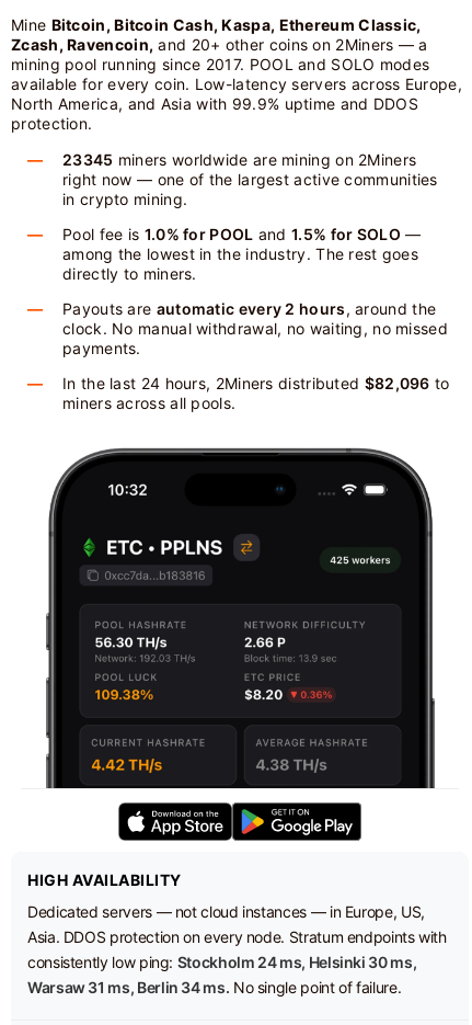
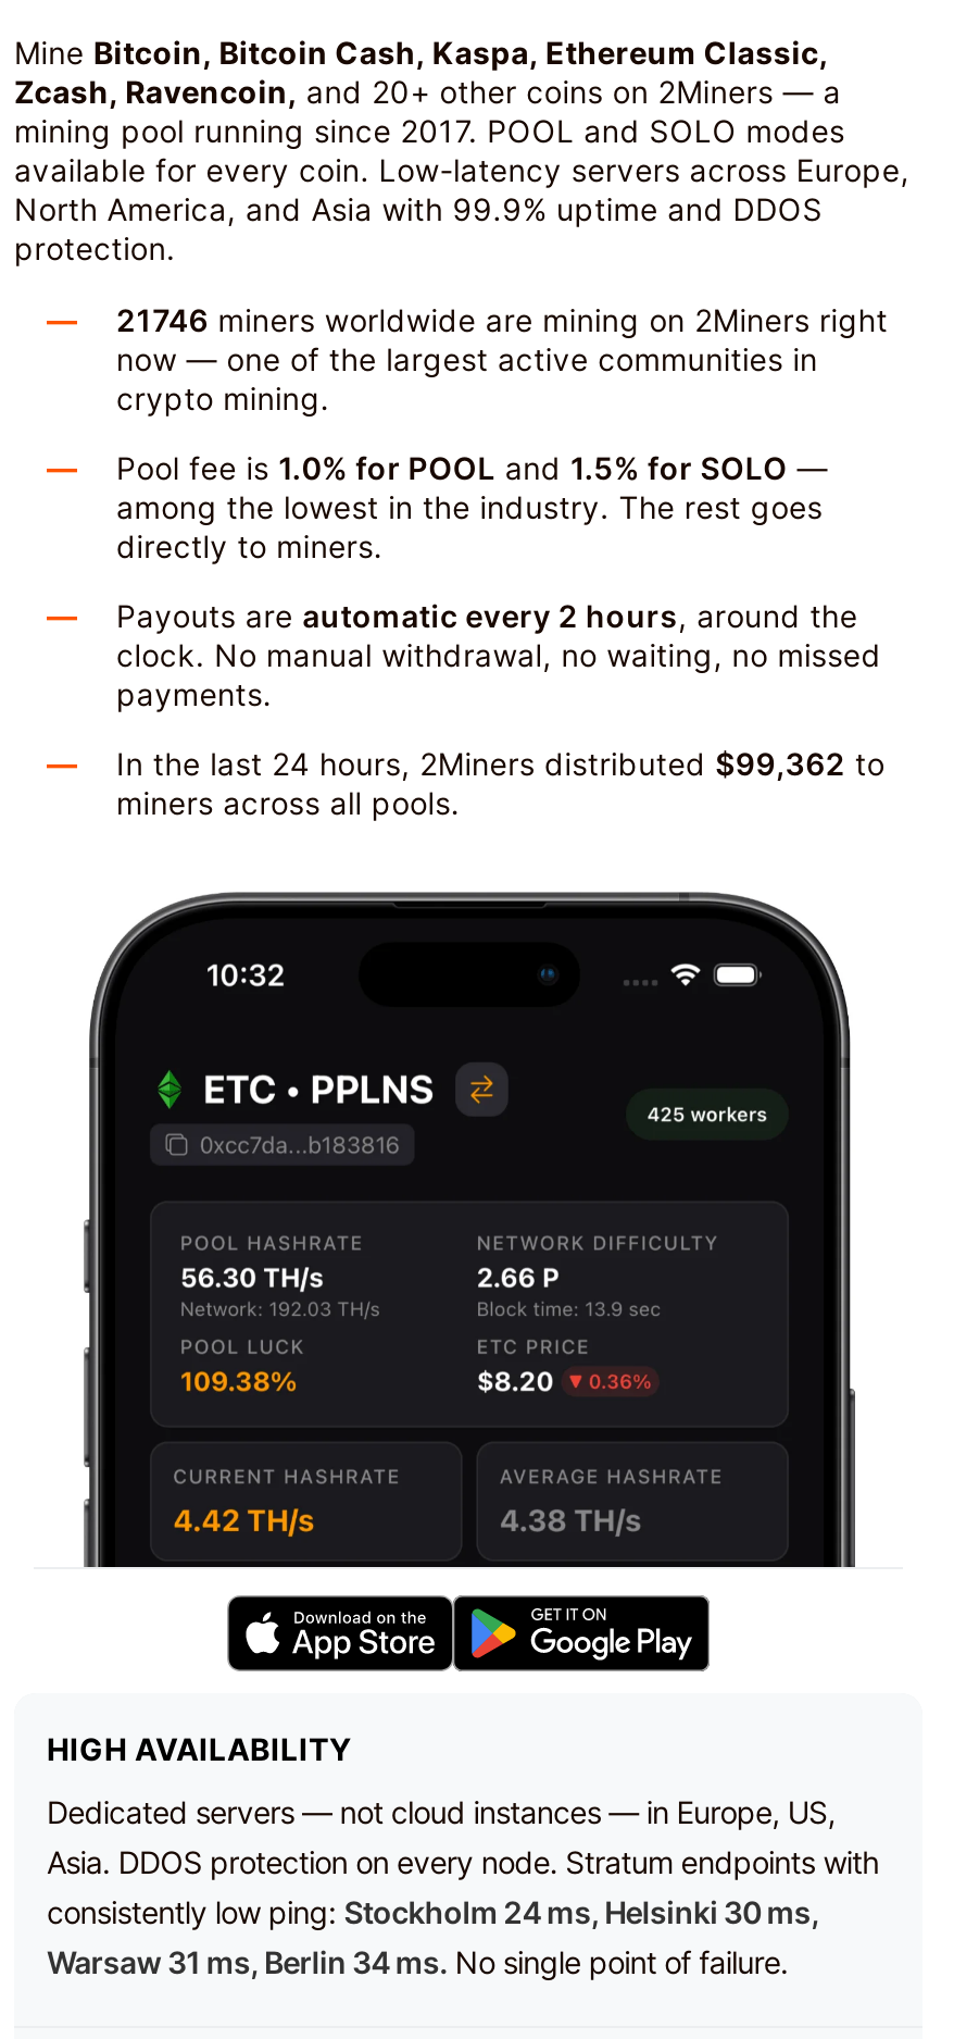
- 23345 miners worldwide are mining on 2Miners
- right now — one of the largest active communities
- in crypto mining.
+ 21746 miners worldwide are mining on 2Miners right
+ now — one of the largest active communities in
+ crypto mining.

- In the last 24 hours, 2Miners distributed $82,096 to
+ In the last 24 hours, 2Miners distributed $99,362 to
